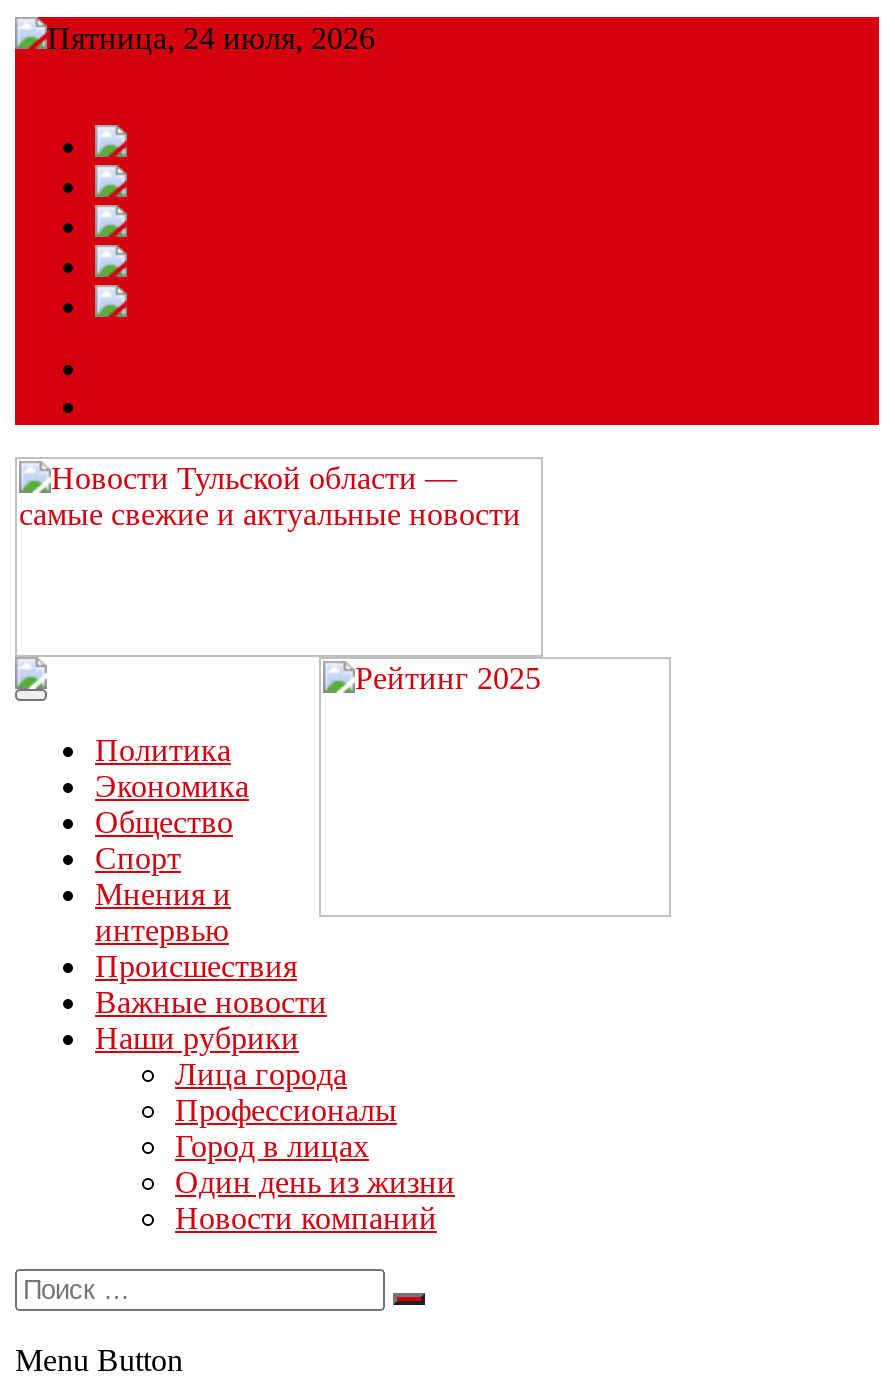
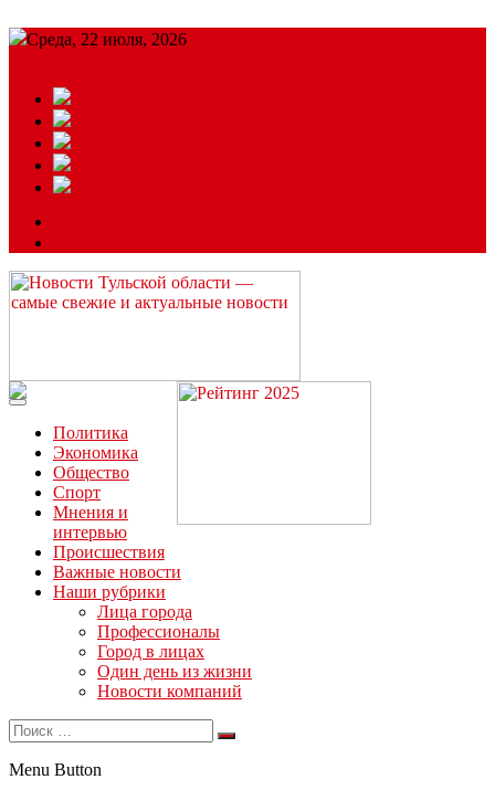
- Пятница, 24 июля, 2026
+ Среда, 22 июля, 2026
